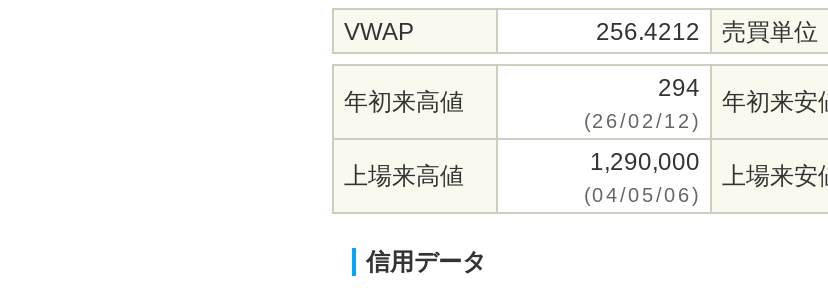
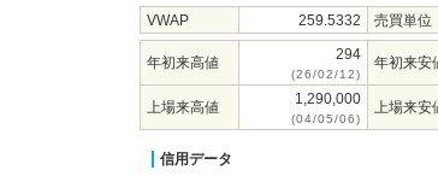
- 256.4212 売買単位
+ 259.5332 売買単位
